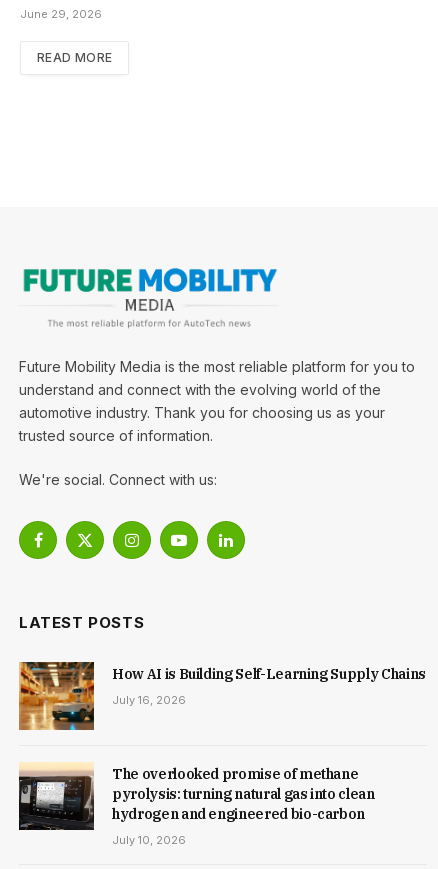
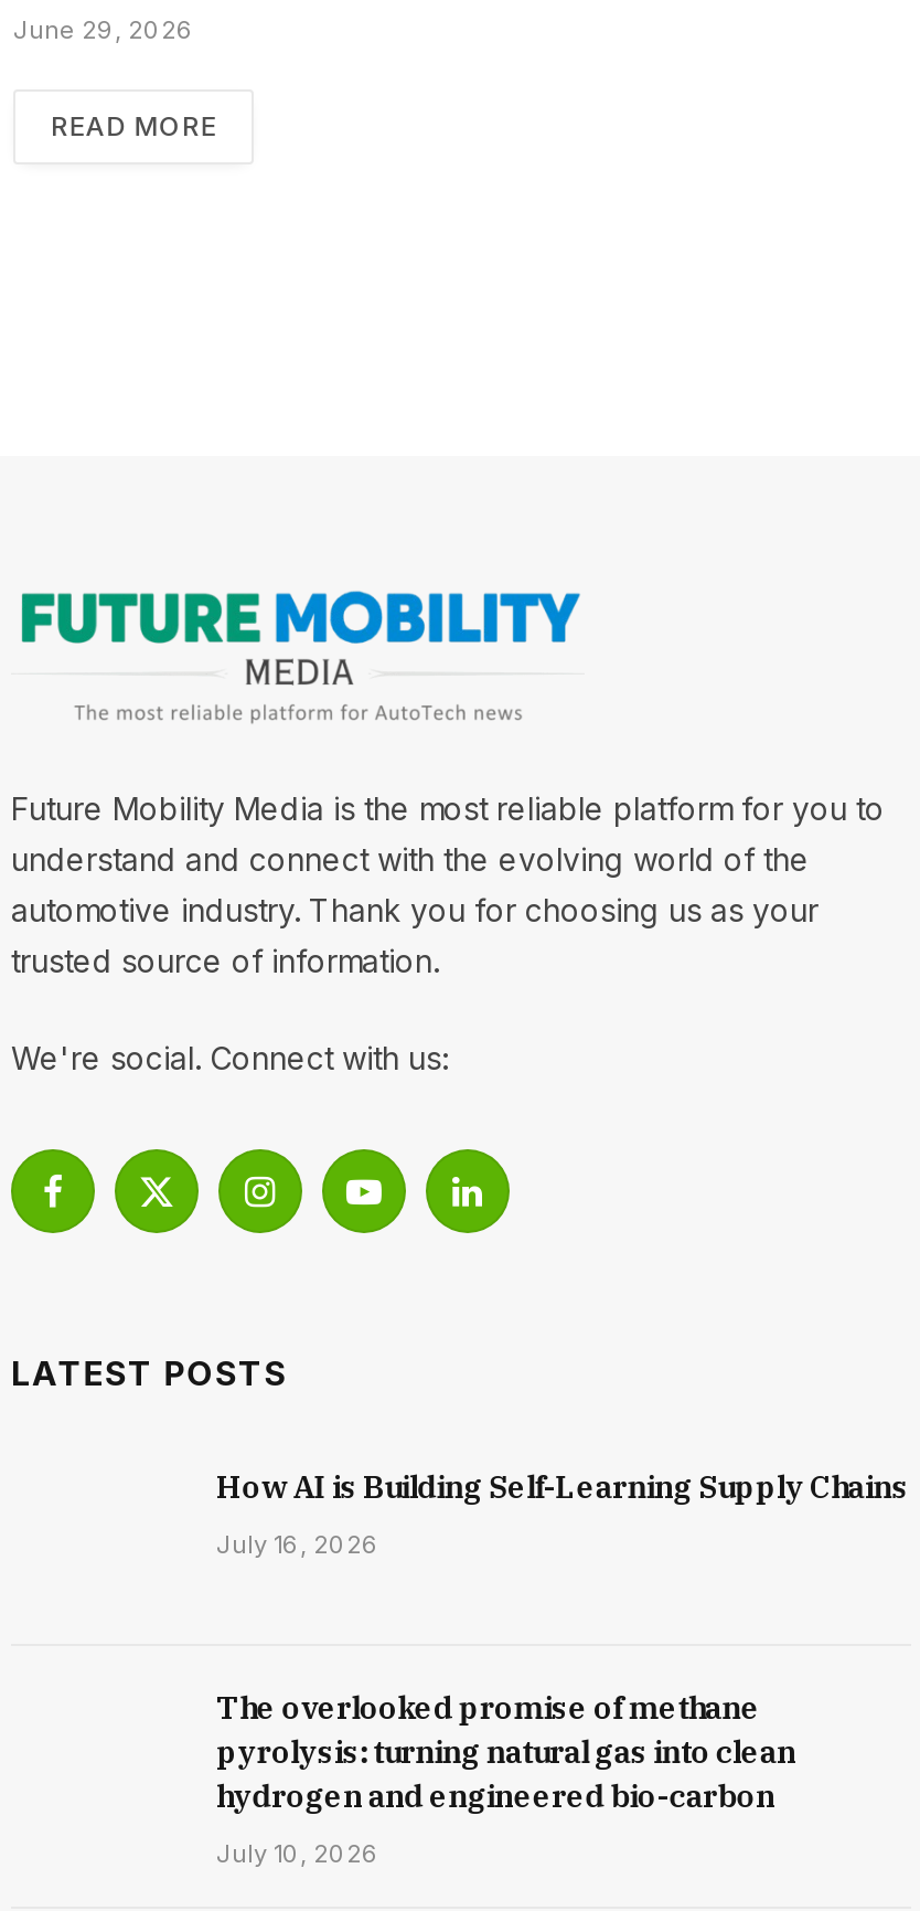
- [image]

- [image]
